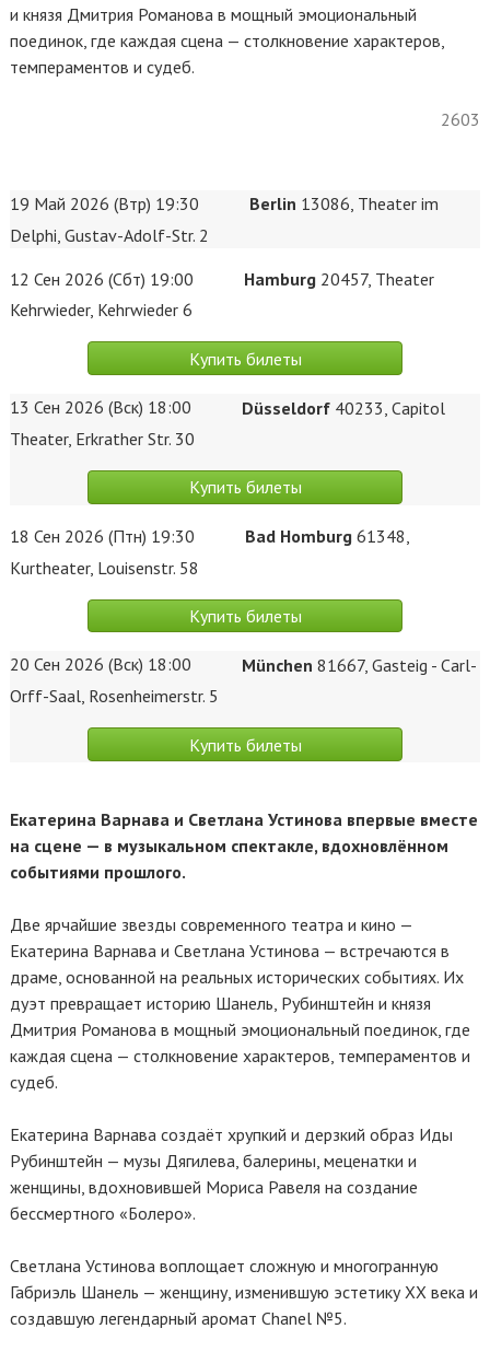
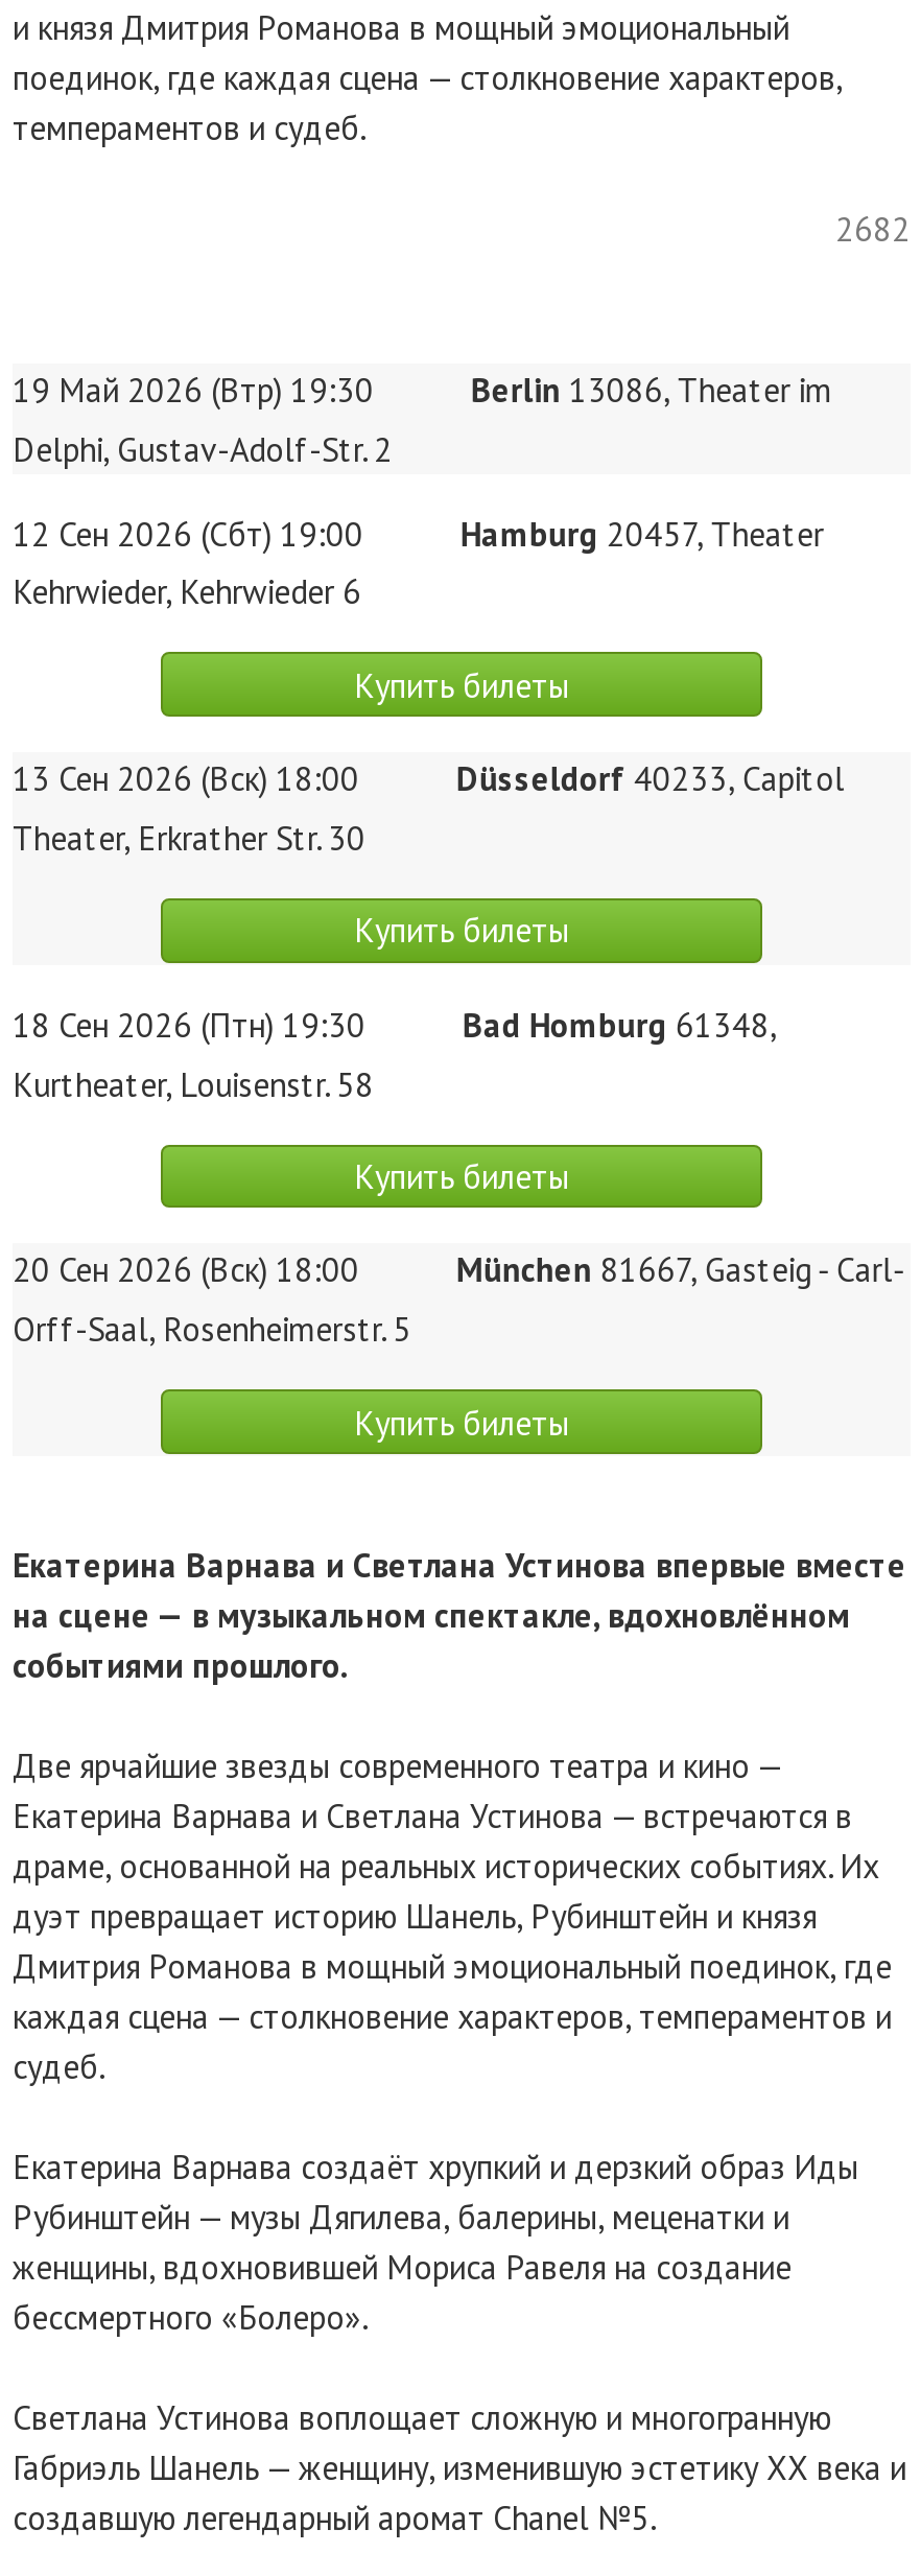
- 2603
+ 2682
